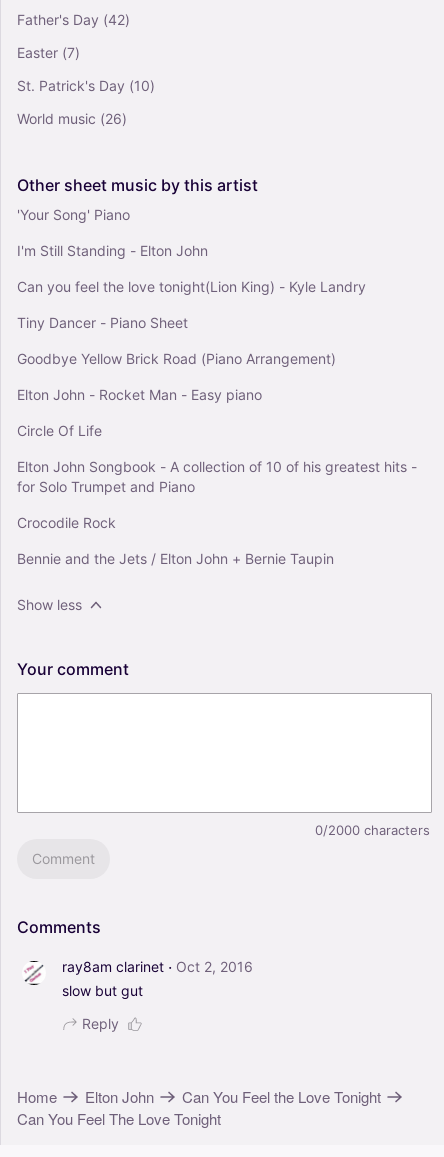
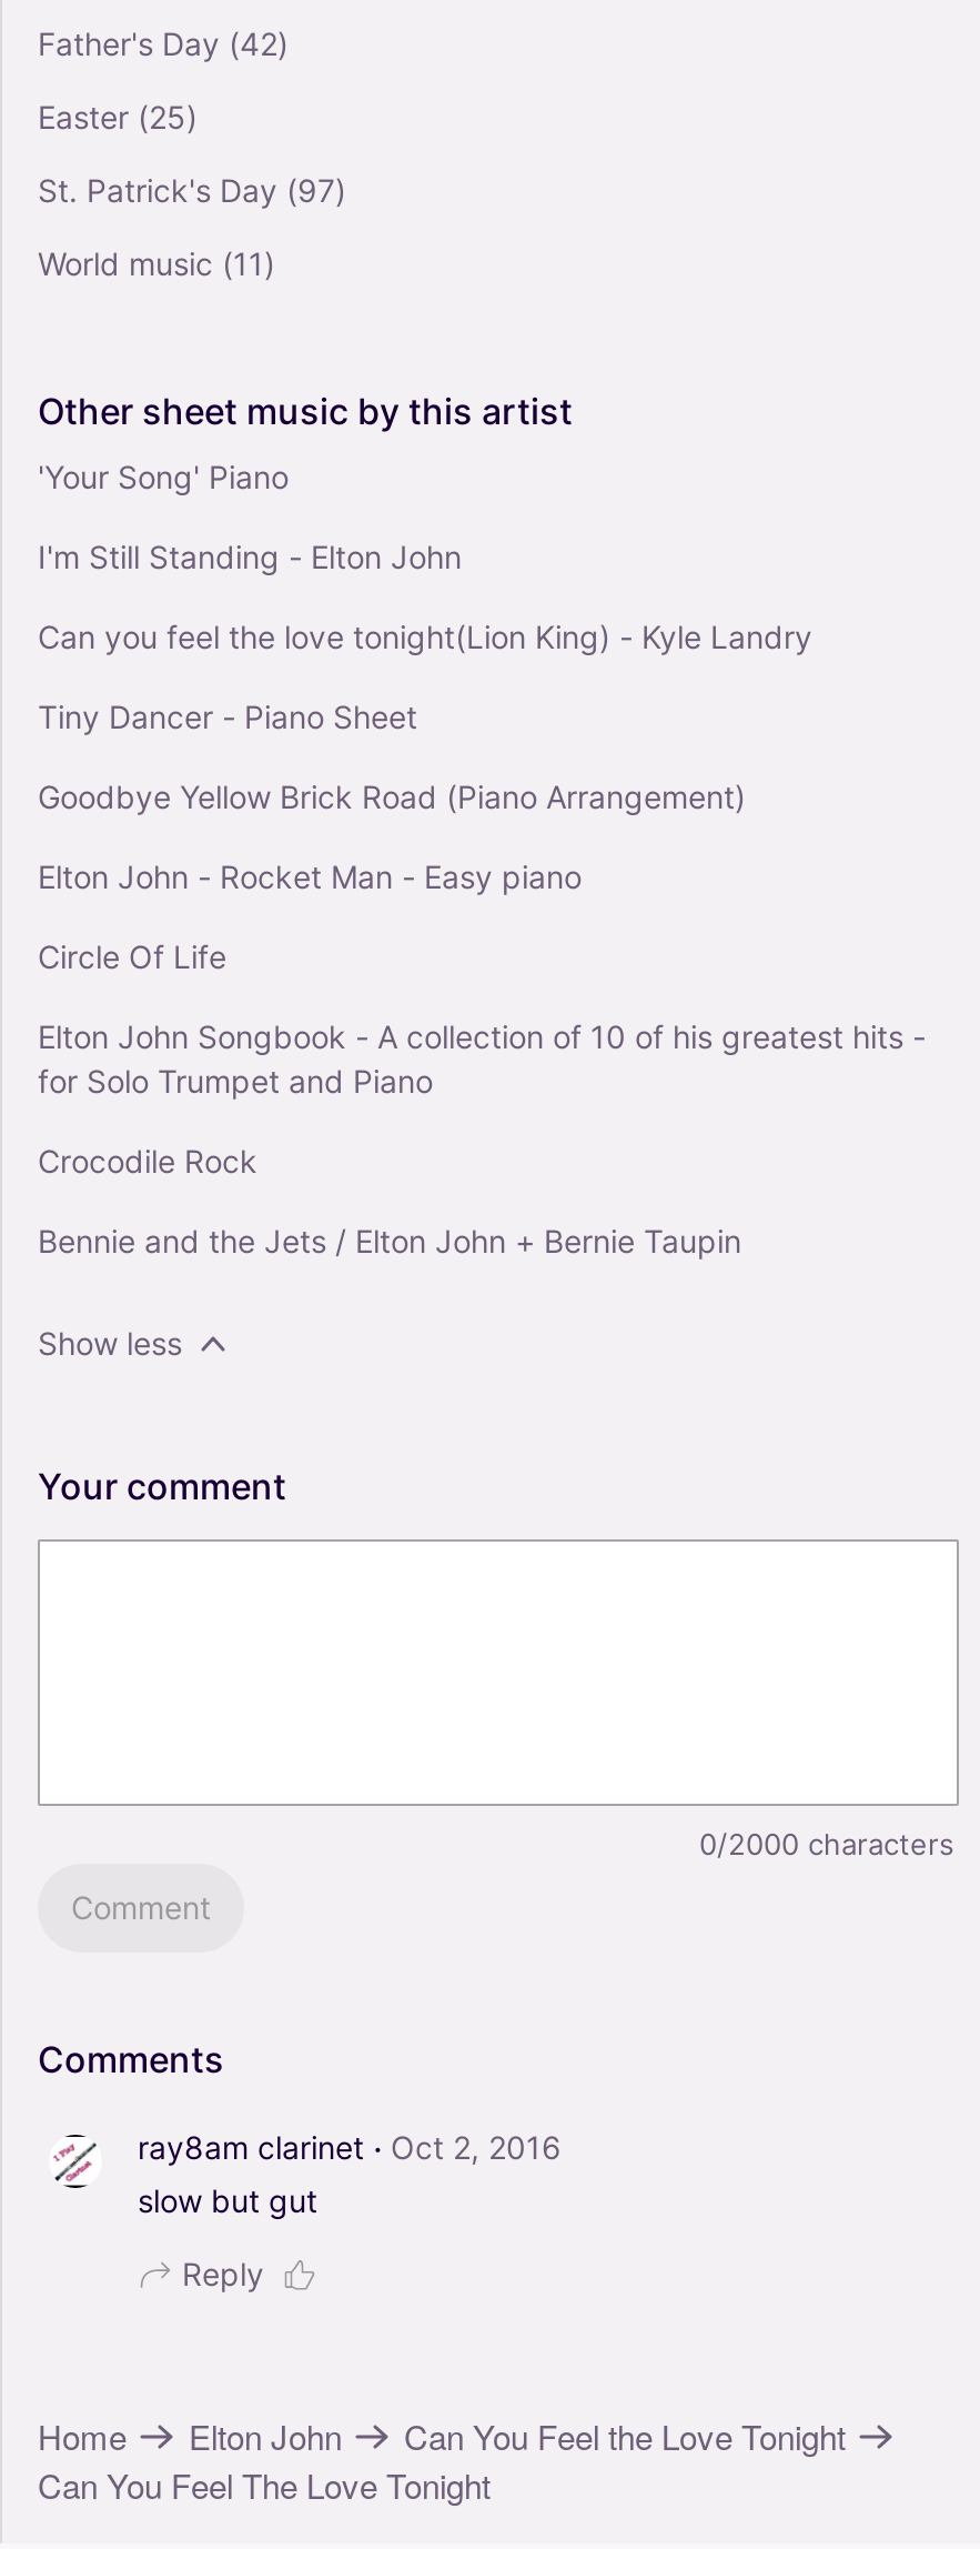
- Easter (7)
+ Easter (25)

- St. Patrick's Day (10)
+ St. Patrick's Day (97)

- World music (26)
+ World music (11)
